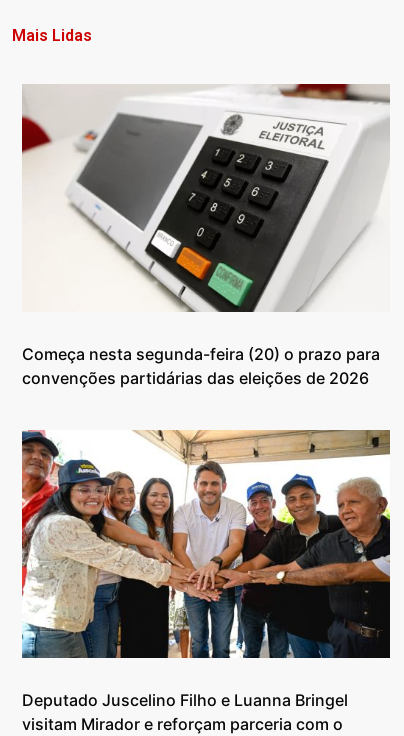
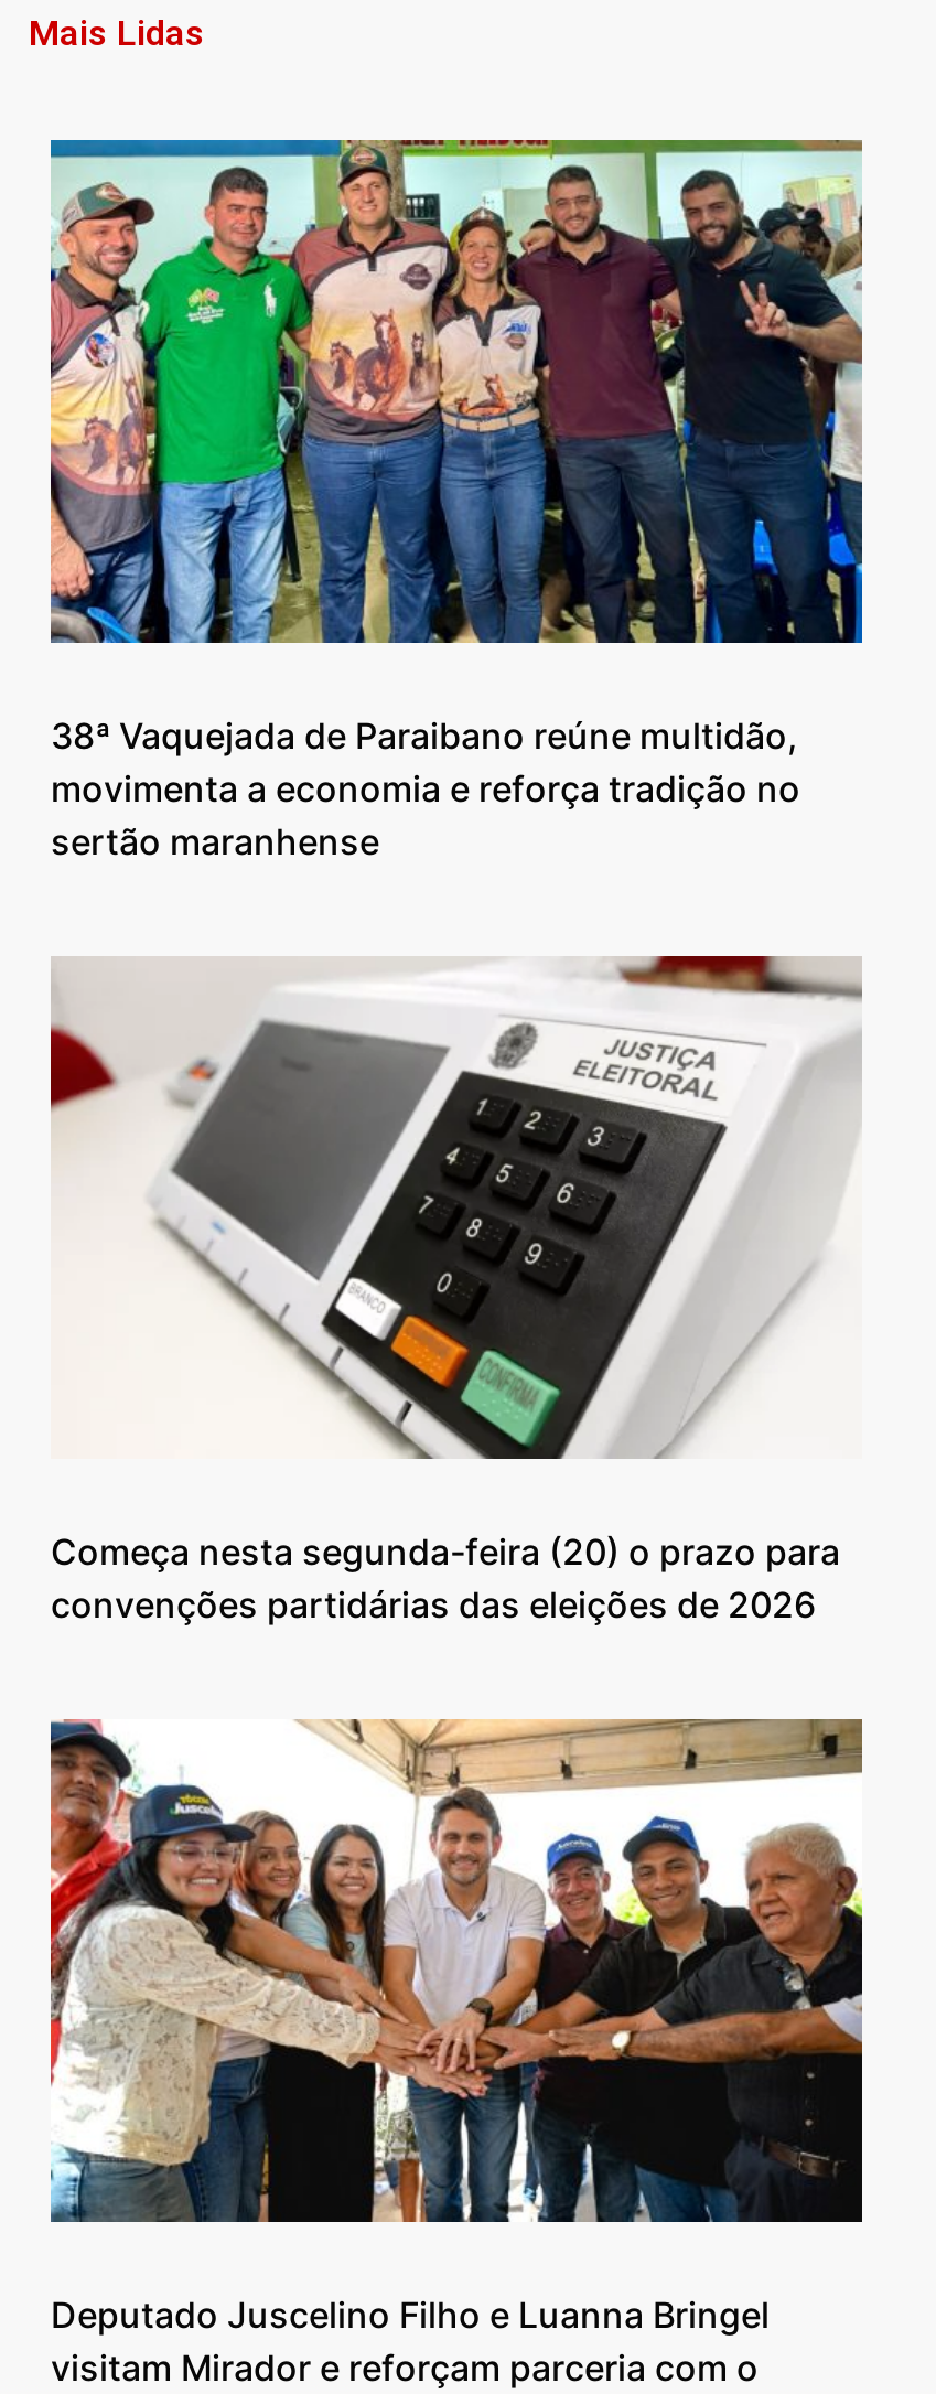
+ [image]
+ 38ª Vaquejada de Paraibano reúne multidão,
+ movimenta a economia e reforça tradição no
+ sertão maranhense
